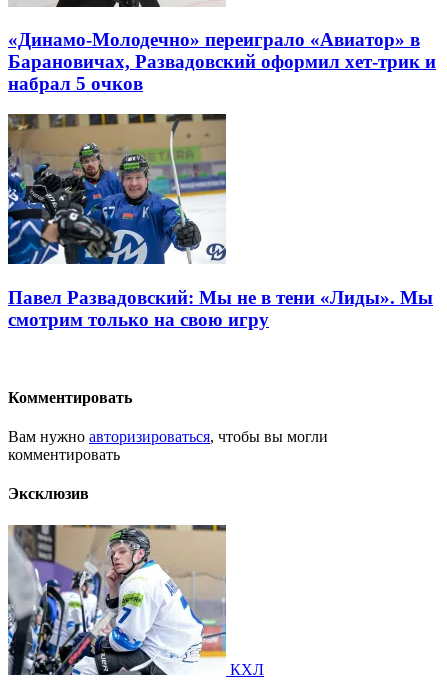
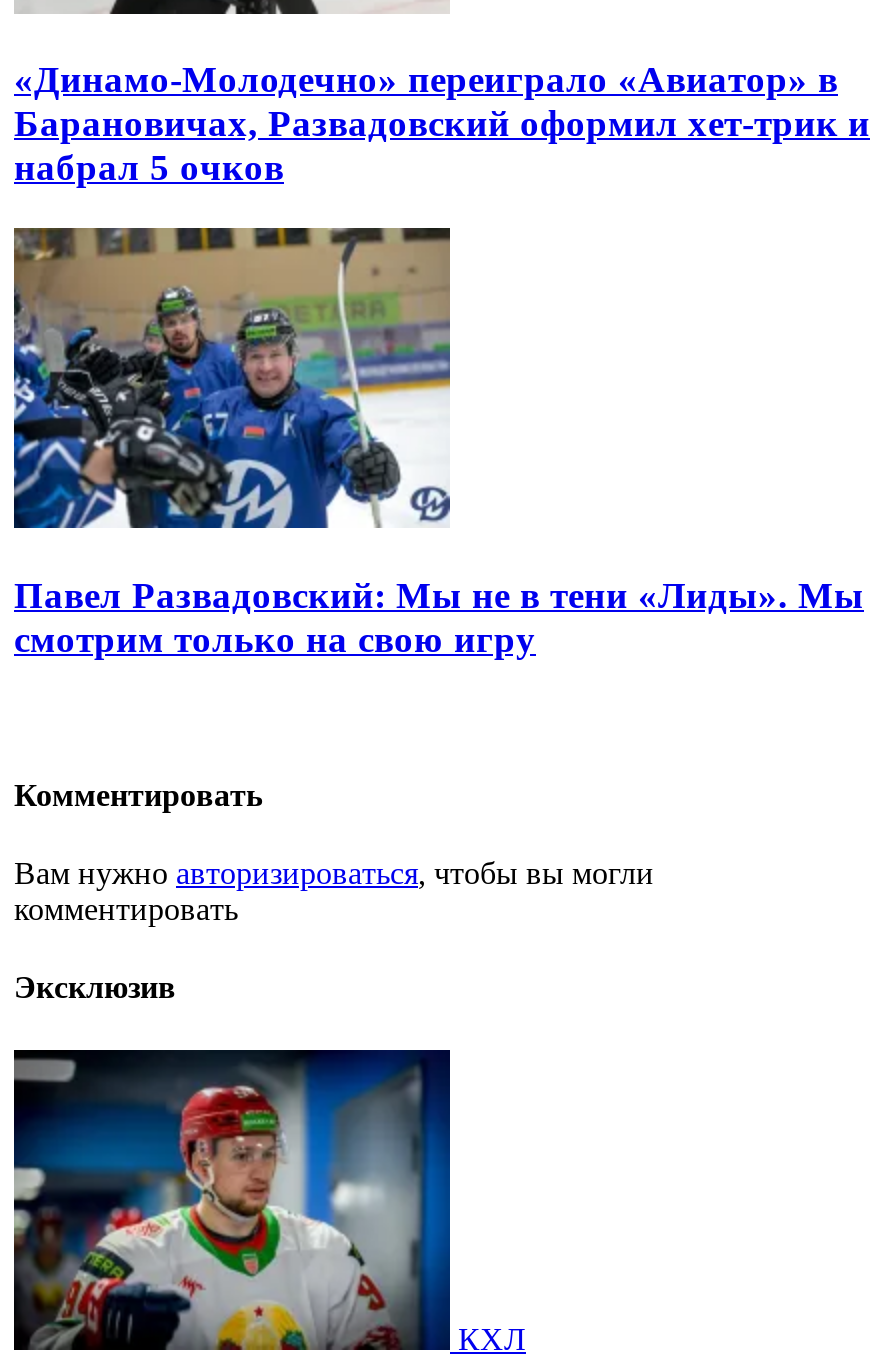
- [image]
+ [image]
